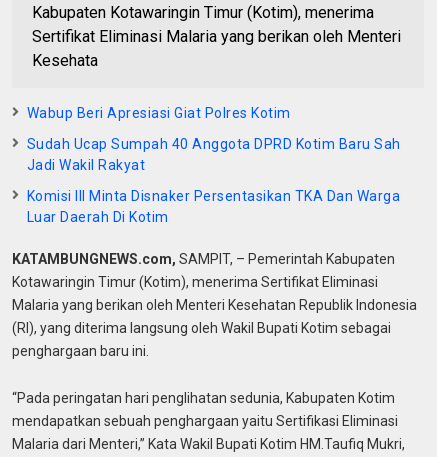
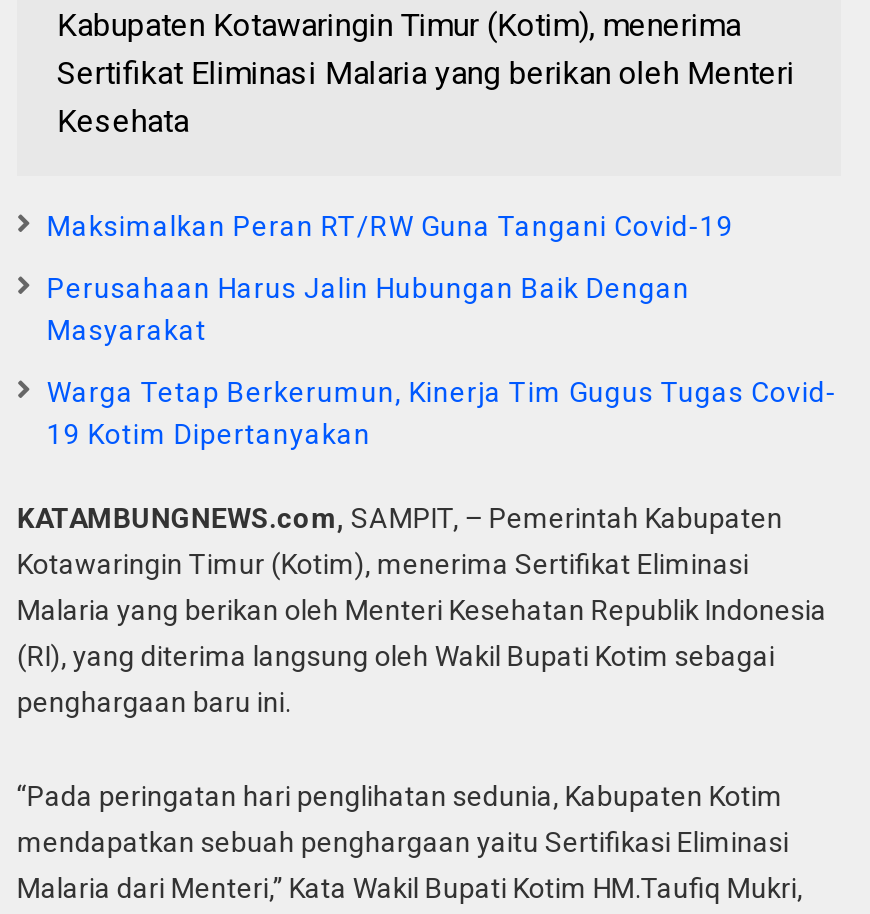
- Wabup Beri Apresiasi Giat Polres Kotim
+ Maksimalkan Peran RT/RW Guna Tangani Covid-19

- Sudah Ucap Sumpah 40 Anggota DPRD Kotim Baru Sah
- Jadi Wakil Rakyat
+ Perusahaan Harus Jalin Hubungan Baik Dengan
+ Masyarakat

- Komisi III Minta Disnaker Persentasikan TKA Dan Warga
- Luar Daerah Di Kotim
+ Warga Tetap Berkerumun, Kinerja Tim Gugus Tugas Covid-
+ 19 Kotim Dipertanyakan
